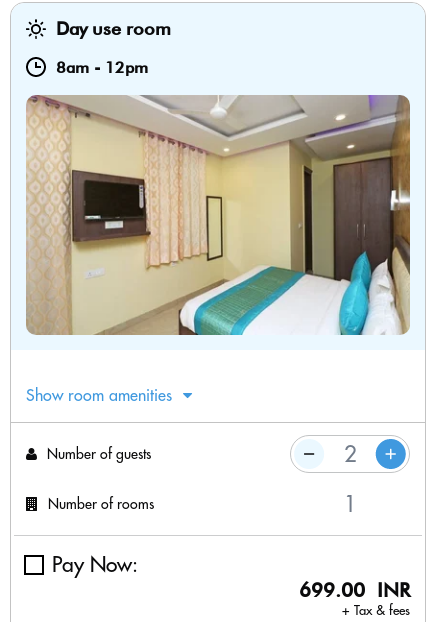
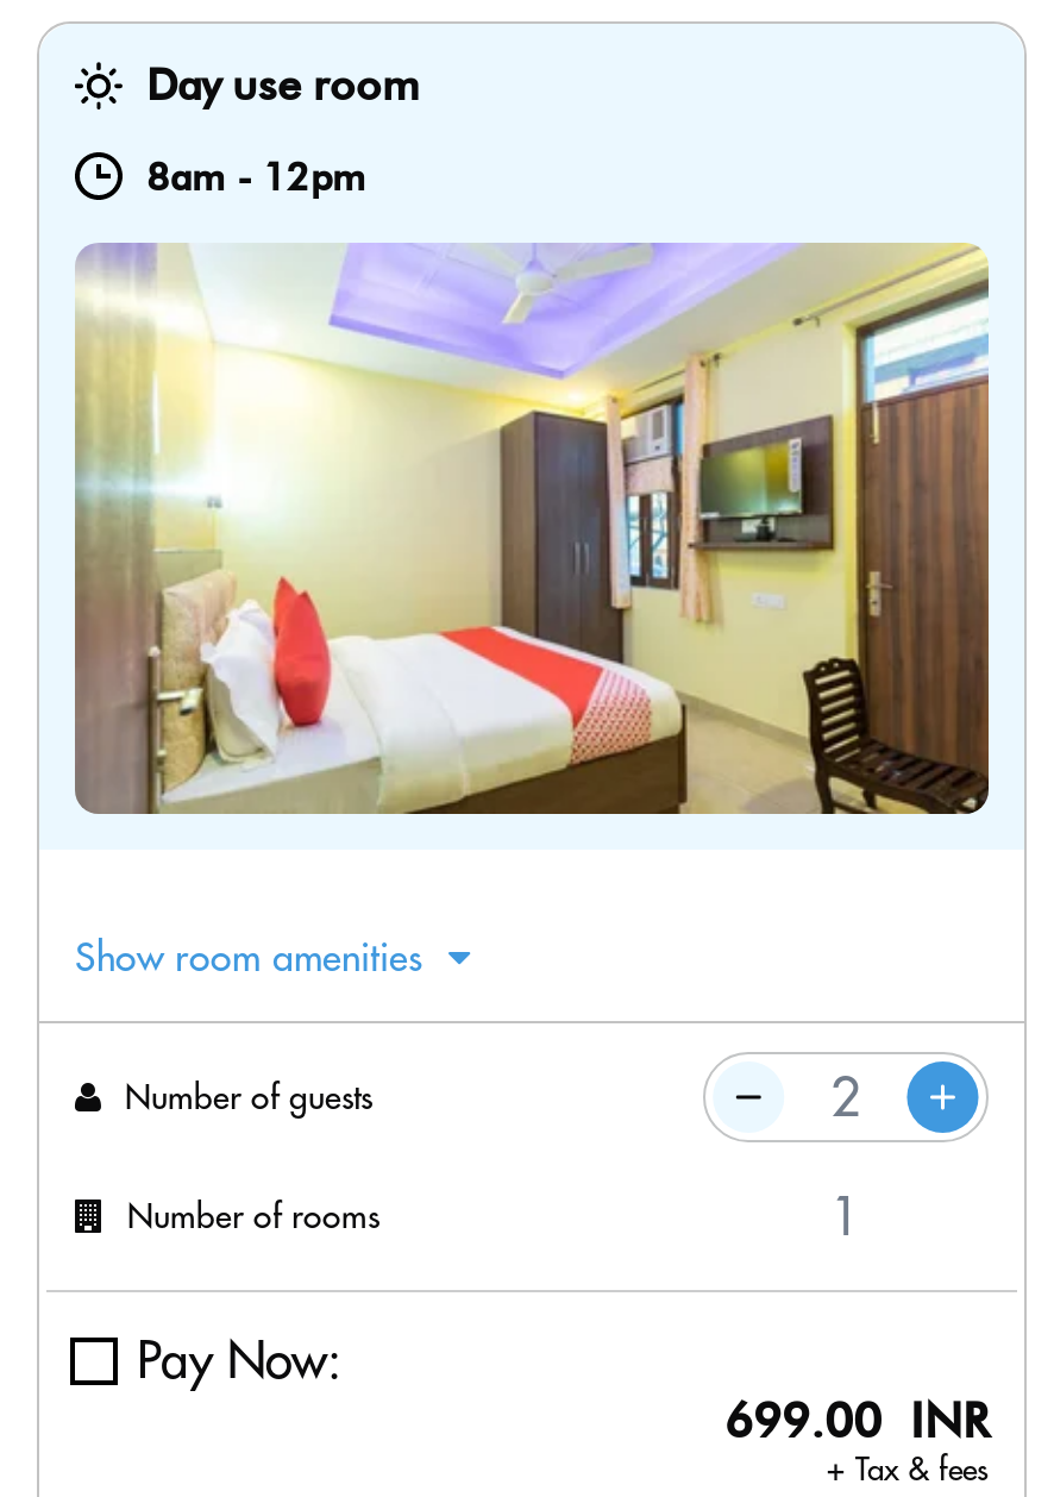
- [image]
+ [image]
